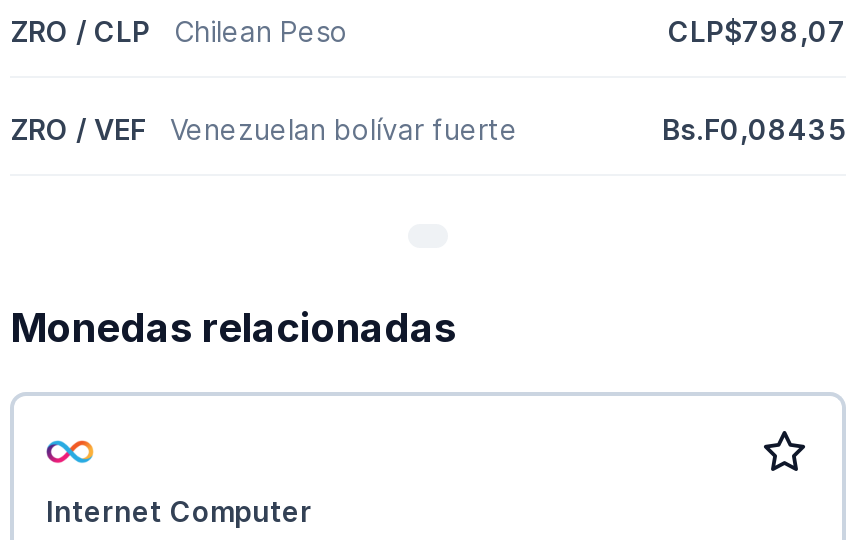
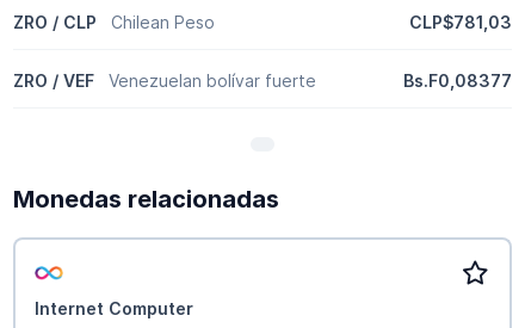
- CLP$798,07
+ CLP$781,03

- Bs.F0,08435
+ Bs.F0,08377
